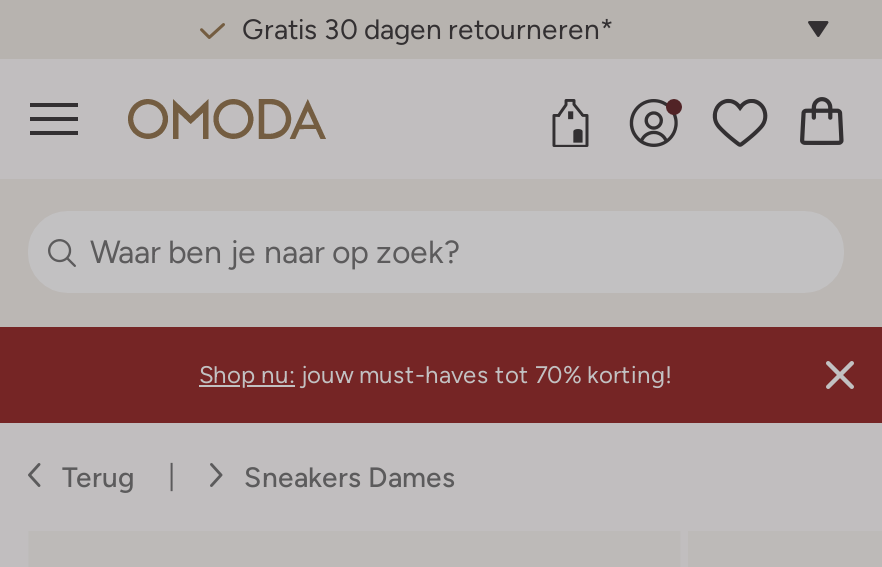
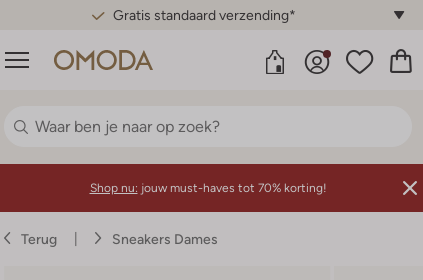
- Gratis 30 dagen retourneren*
+ Gratis standaard verzending*
